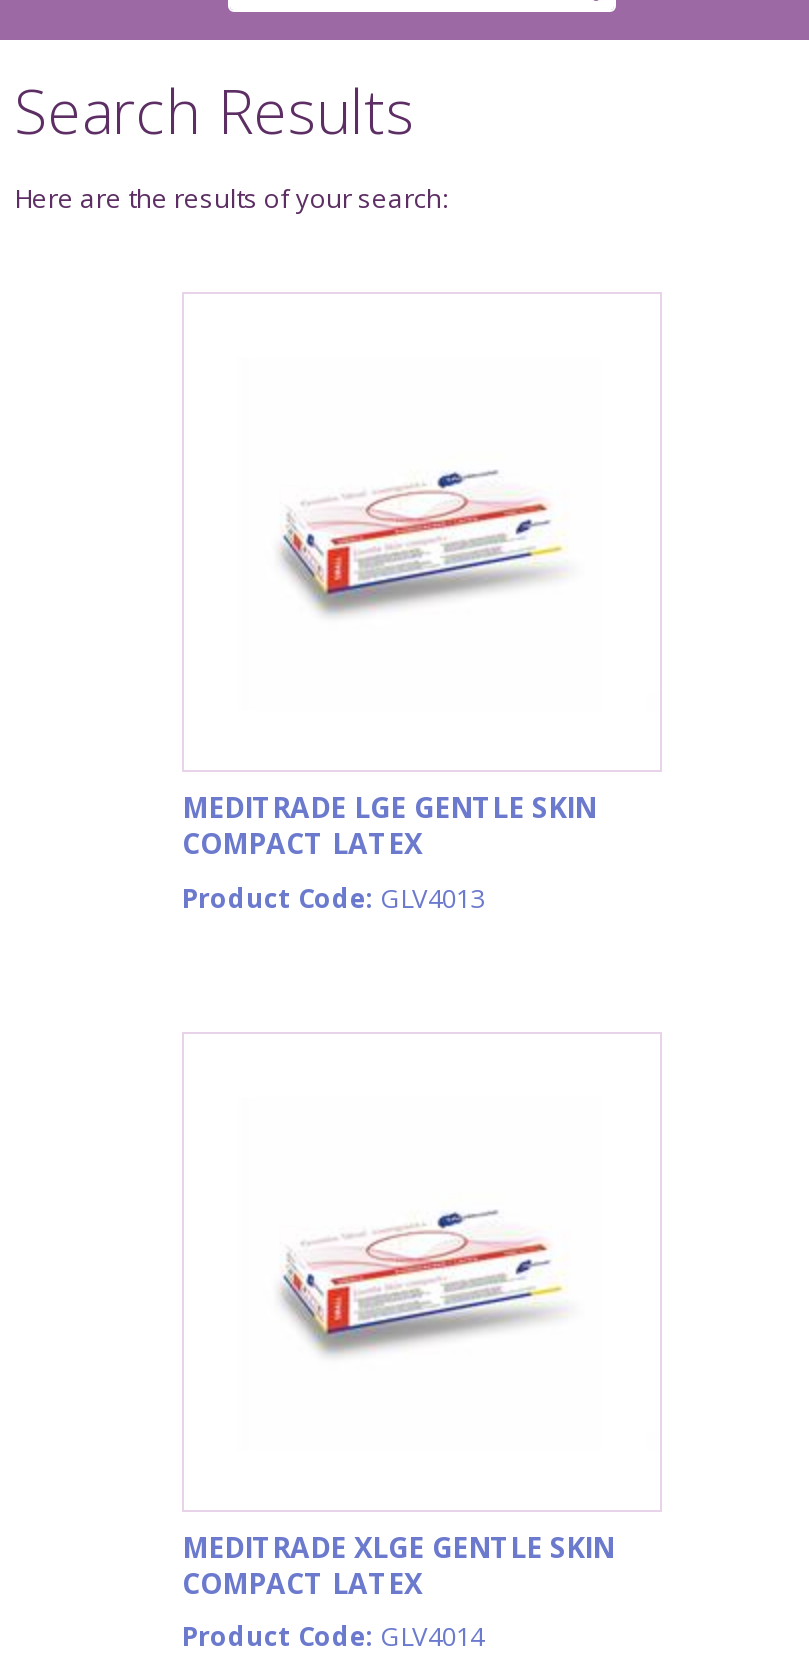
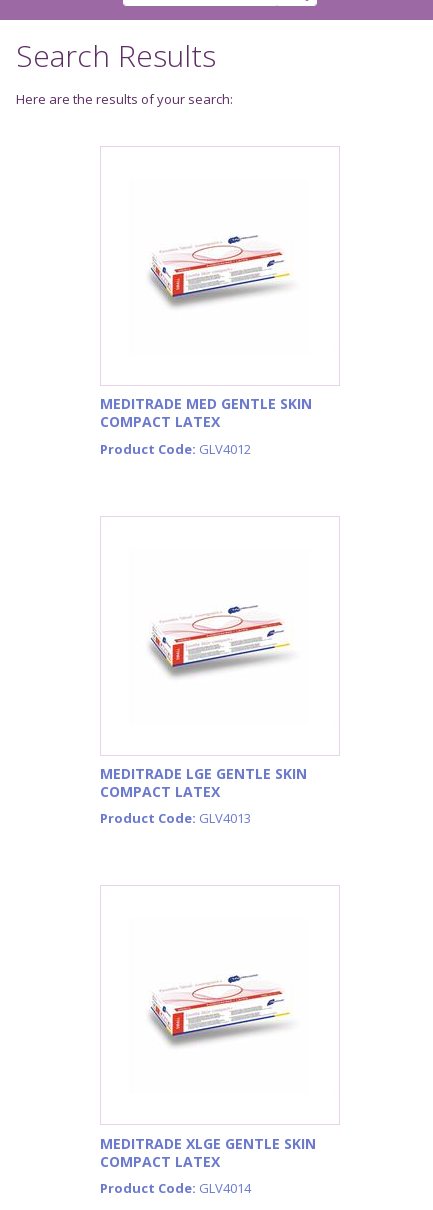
+ MEDITRADE MED GENTLE SKIN
+ COMPACT LATEX
+ Product Code: GLV4012
